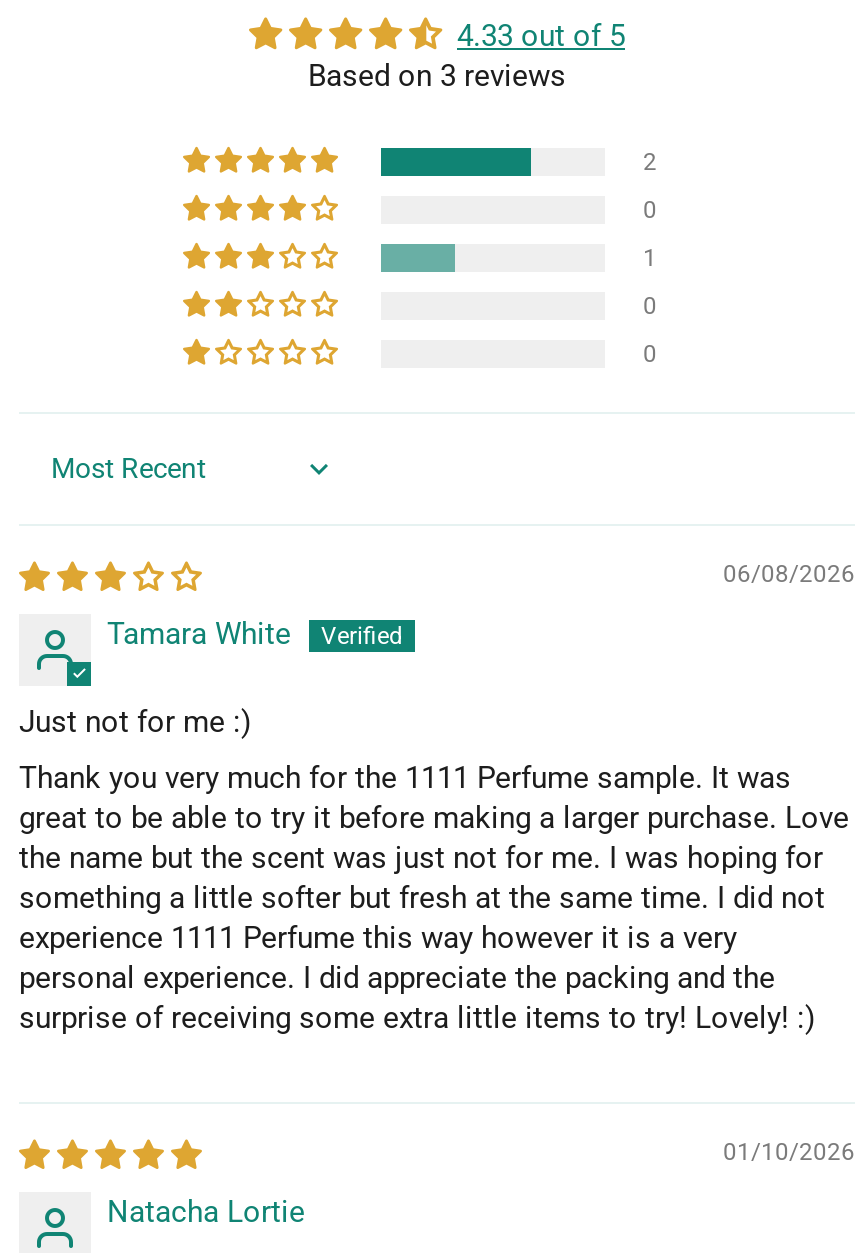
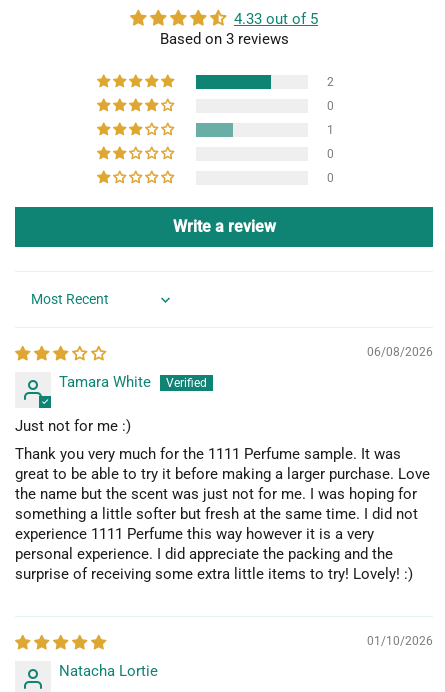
+ Write a review
